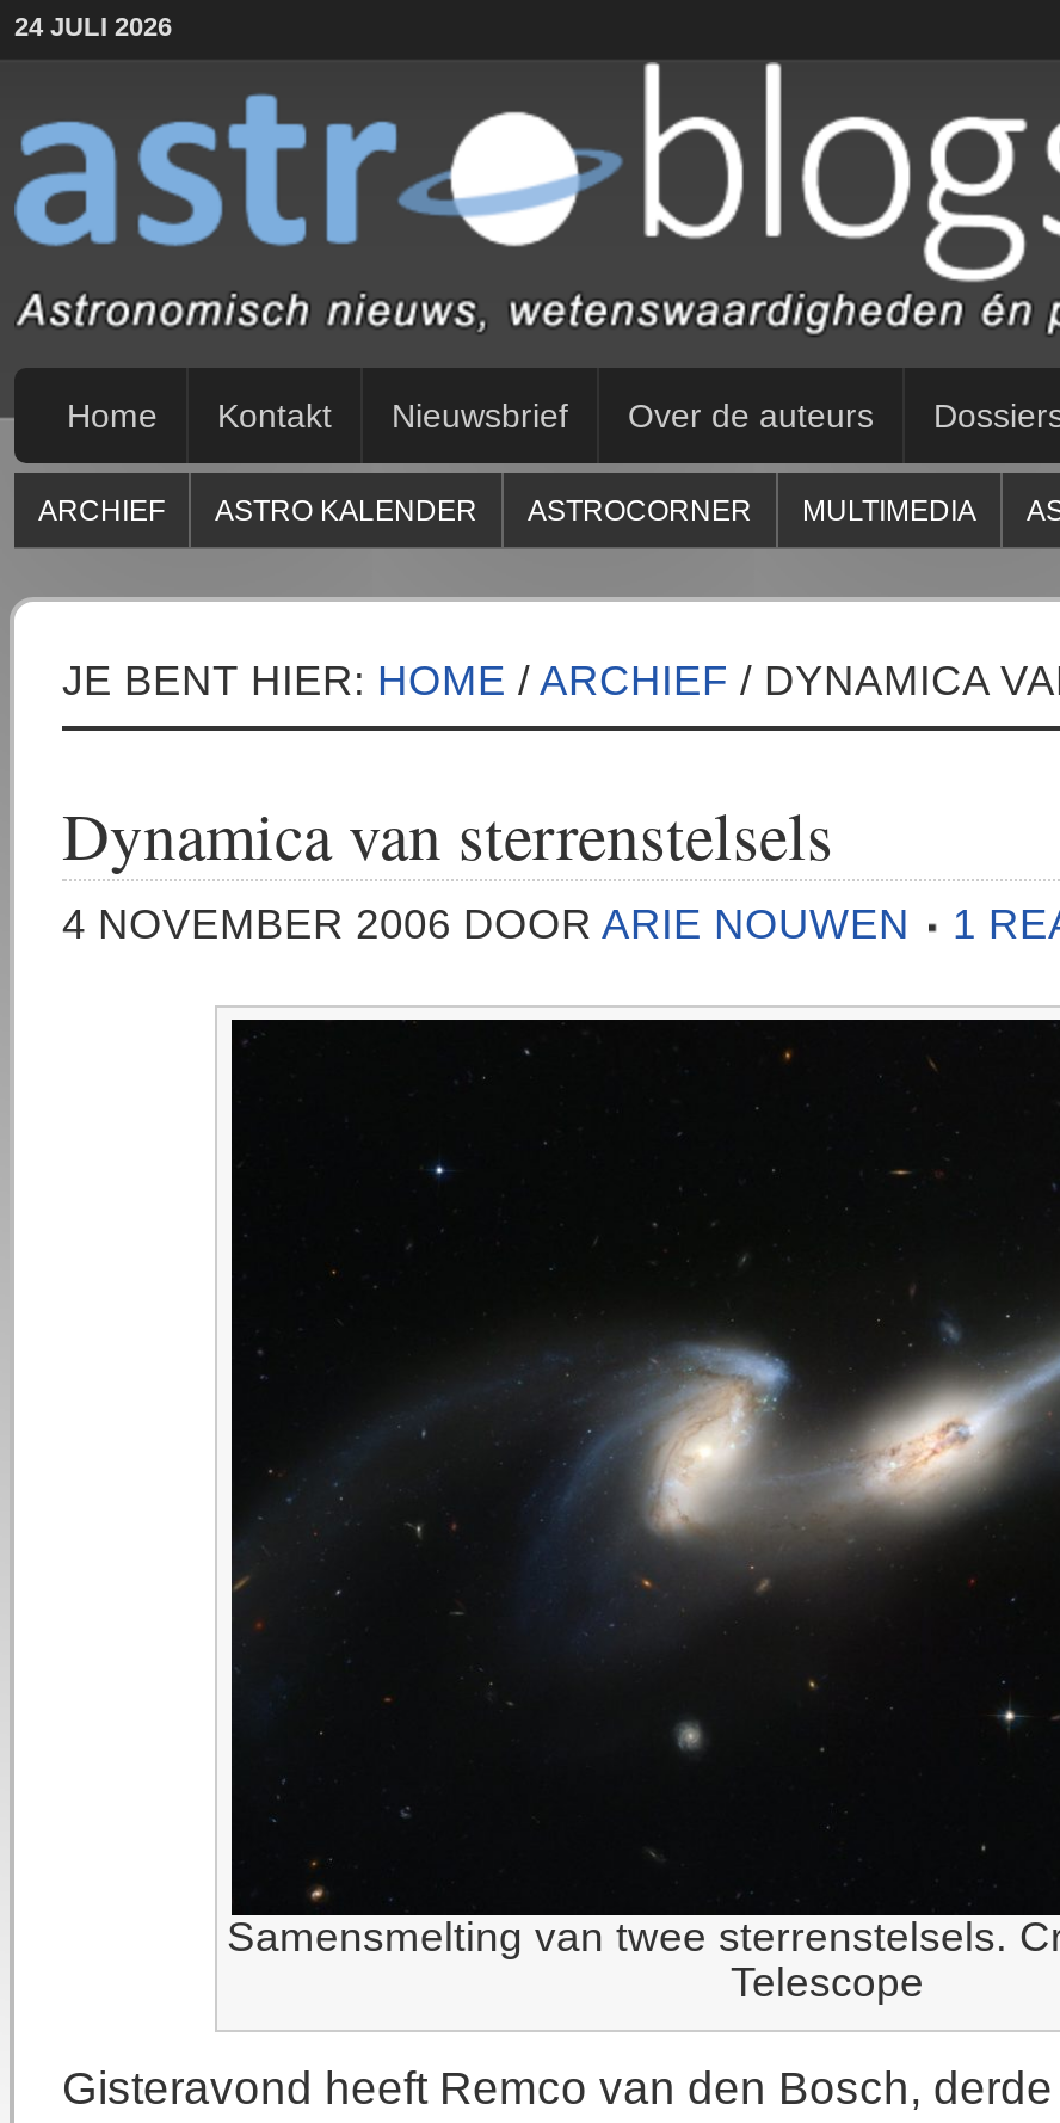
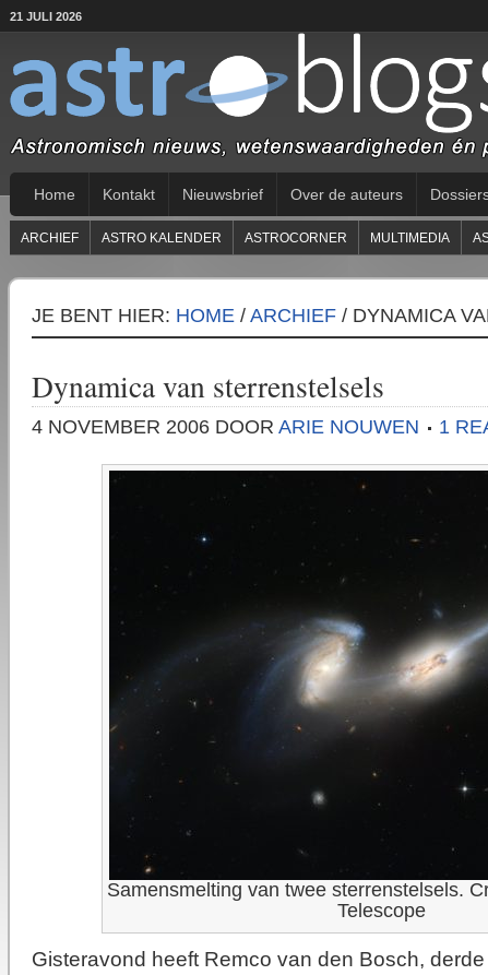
- 24 JULI 2026
+ 21 JULI 2026
